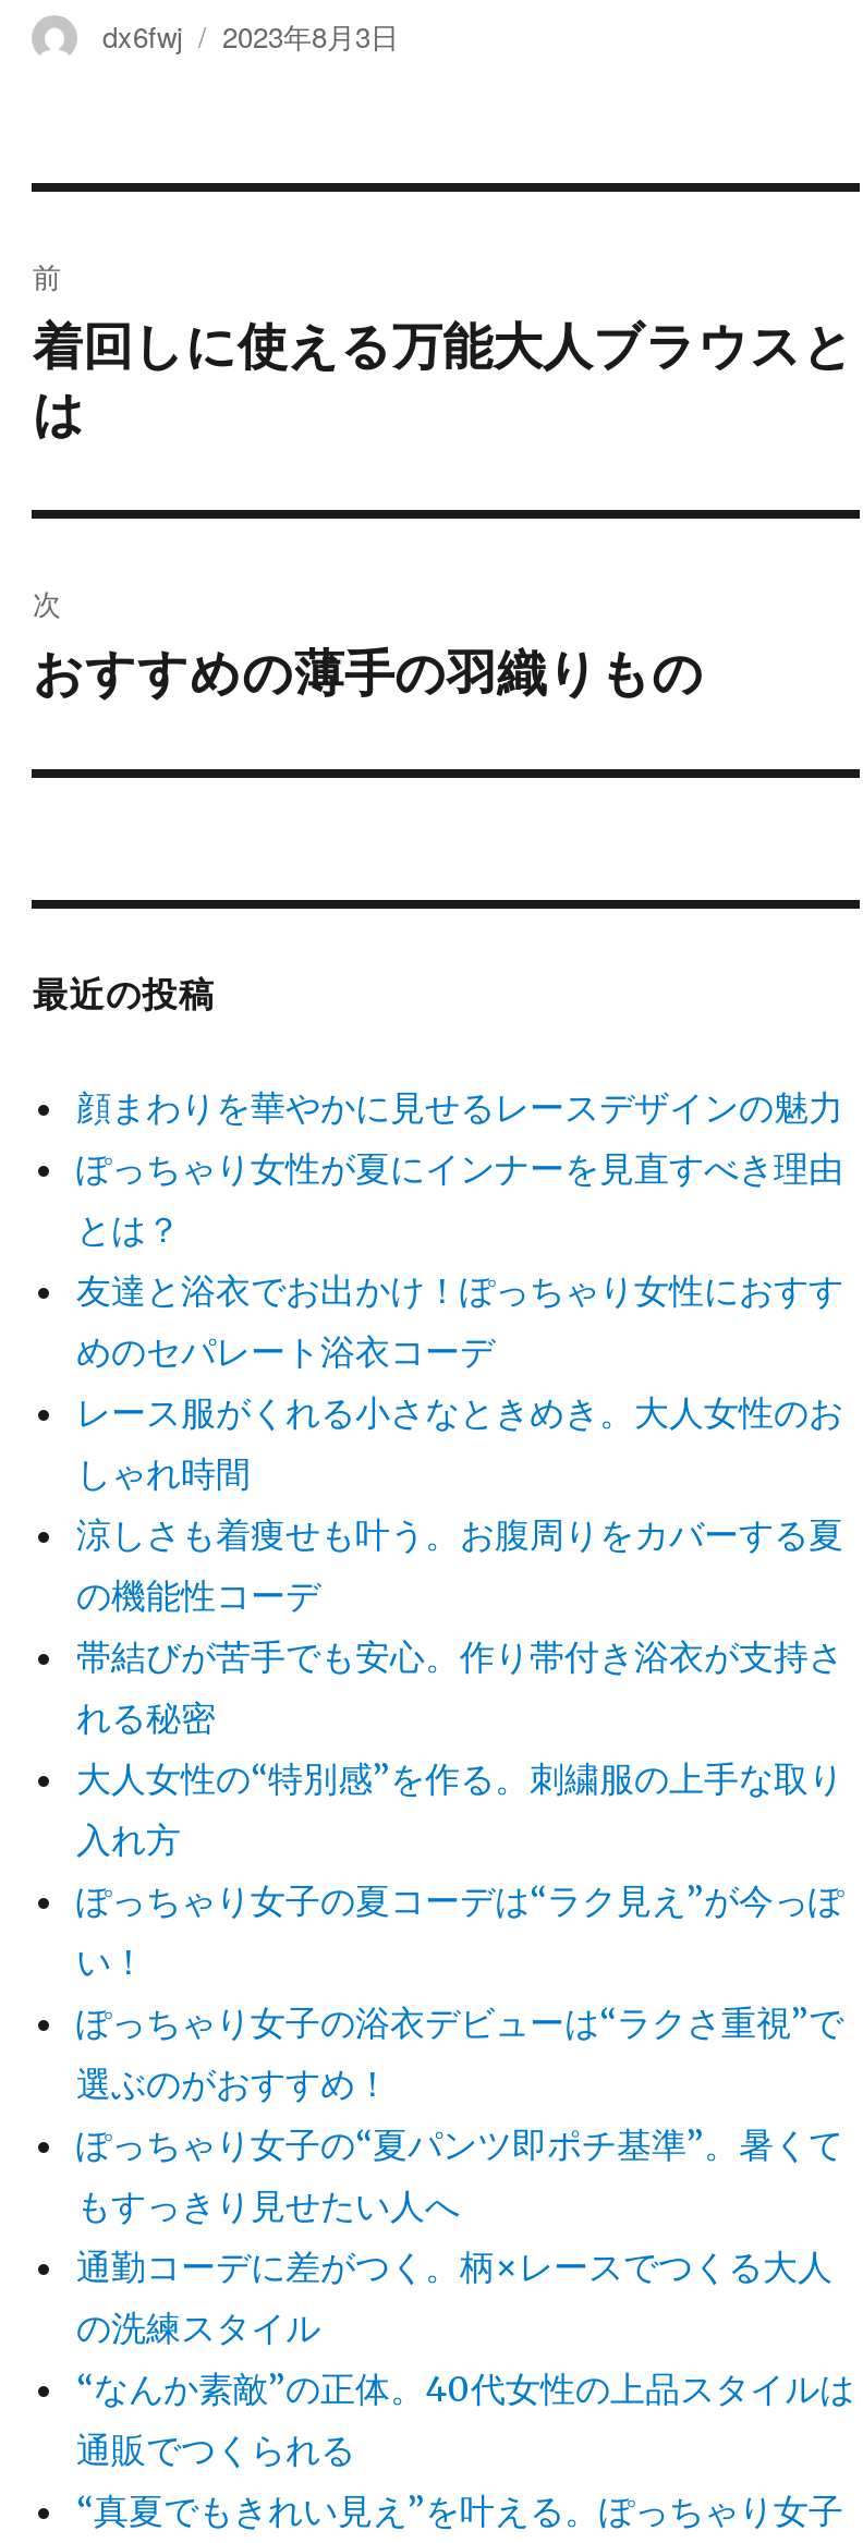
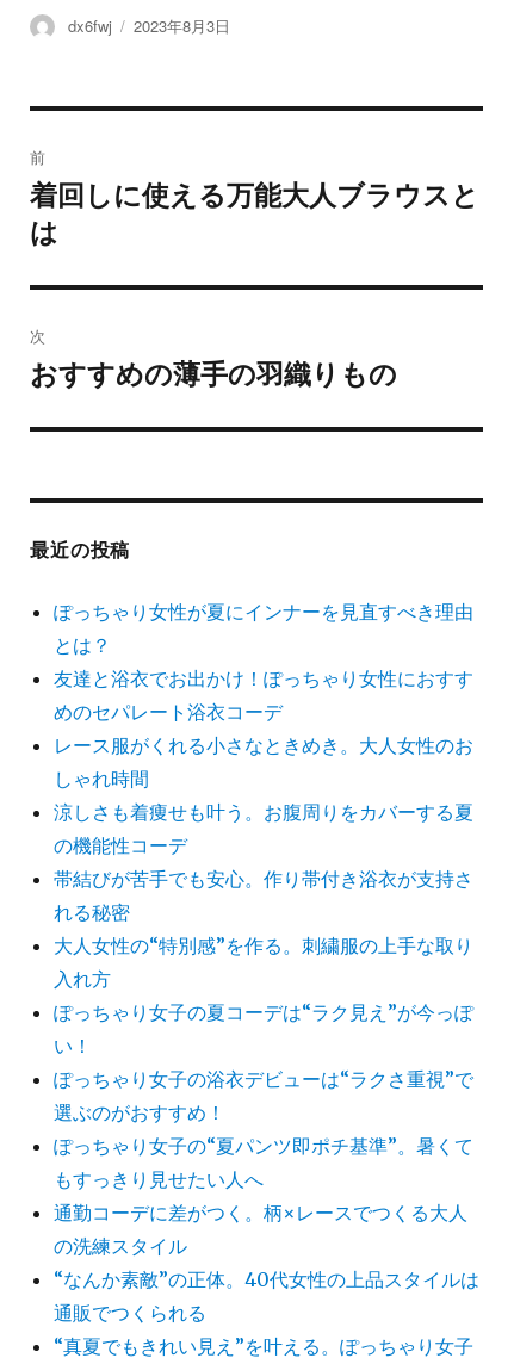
- 顔まわりを華やかに見せるレースデザインの魅力
